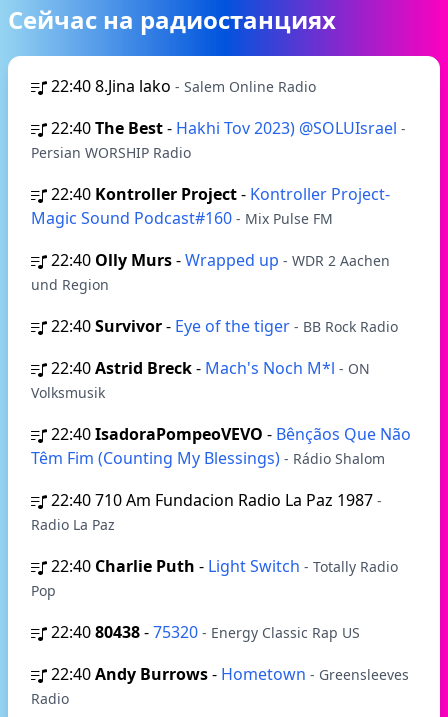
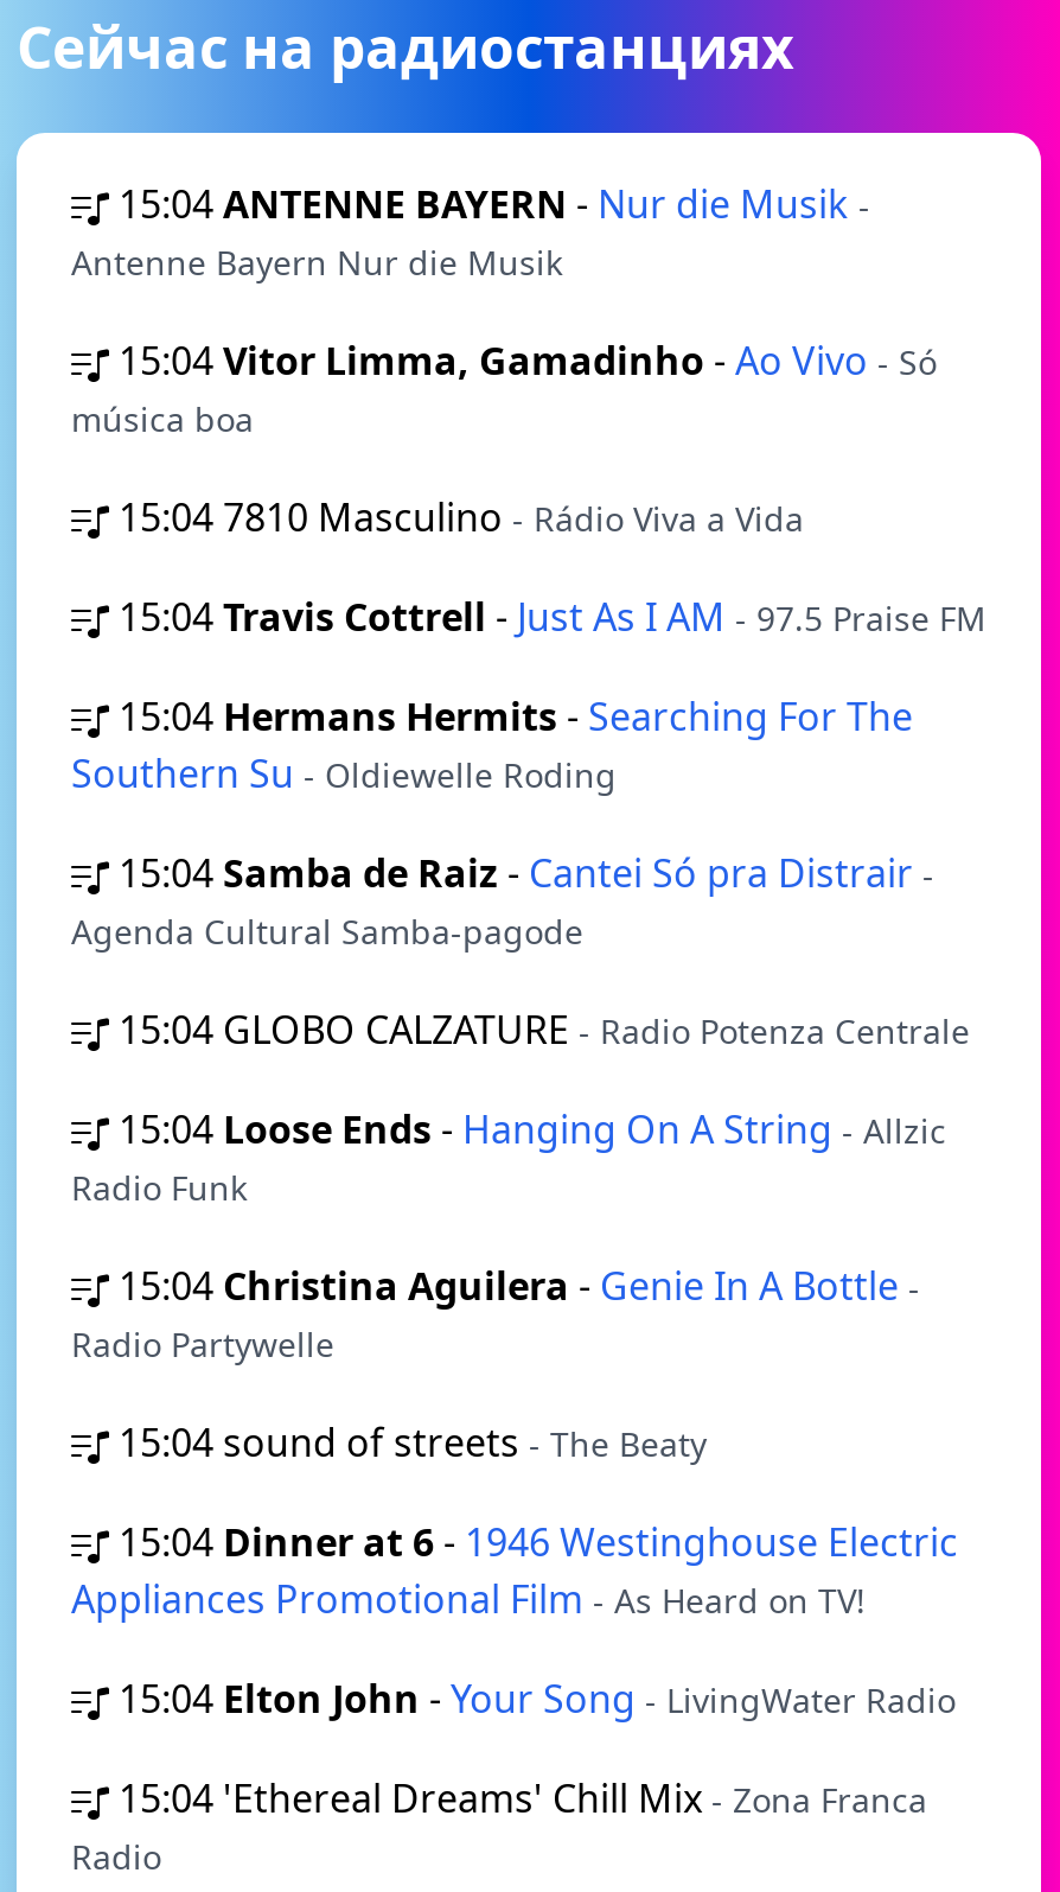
- 22:40 8.Jina lako - Salem Online Radio
- 22:40 The Best - Hakhi Tov 2023) @SOLUIsrael -
- Persian WORSHIP Radio
- 22:40 Kontroller Project - Kontroller Project-
- Magic Sound Podcast#160 - Mix Pulse FM
- 22:40 Olly Murs - Wrapped up - WDR 2 Aachen
- und Region
- 22:40 Survivor - Eye of the tiger - BB Rock Radio
- 22:40 Astrid Breck - Mach's Noch M*l - ON
- Volksmusik
- 22:40 IsadoraPompeoVEVO - Bênçãos Que Não
- Têm Fim (Counting My Blessings) - Rádio Shalom
- 22:40 710 Am Fundacion Radio La Paz 1987 -
- Radio La Paz
- 22:40 Charlie Puth - Light Switch - Totally Radio
- Pop
- 22:40 80438 - 75320 - Energy Classic Rap US
- 22:40 Andy Burrows - Hometown - Greensleeves
+ 15:04 ANTENNE BAYERN - Nur die Musik -
+ Antenne Bayern Nur die Musik
+ 15:04 Vitor Limma, Gamadinho - Ao Vivo - Só
+ música boa
+ 15:04 7810 Masculino - Rádio Viva a Vida
+ 15:04 Travis Cottrell - Just As I AM - 97.5 Praise FM
+ 15:04 Hermans Hermits - Searching For The
+ Southern Su - Oldiewelle Roding
+ 15:04 Samba de Raiz - Cantei Só pra Distrair -
+ Agenda Cultural Samba-pagode
+ 15:04 GLOBO CALZATURE - Radio Potenza Centrale
+ 15:04 Loose Ends - Hanging On A String - Allzic
+ Radio Funk
+ 15:04 Christina Aguilera - Genie In A Bottle -
+ Radio Partywelle
+ 15:04 sound of streets - The Beaty
+ 15:04 Dinner at 6 - 1946 Westinghouse Electric
+ Appliances Promotional Film - As Heard on TV!
+ 15:04 Elton John - Your Song - LivingWater Radio
+ 15:04 'Ethereal Dreams' Chill Mix - Zona Franca
